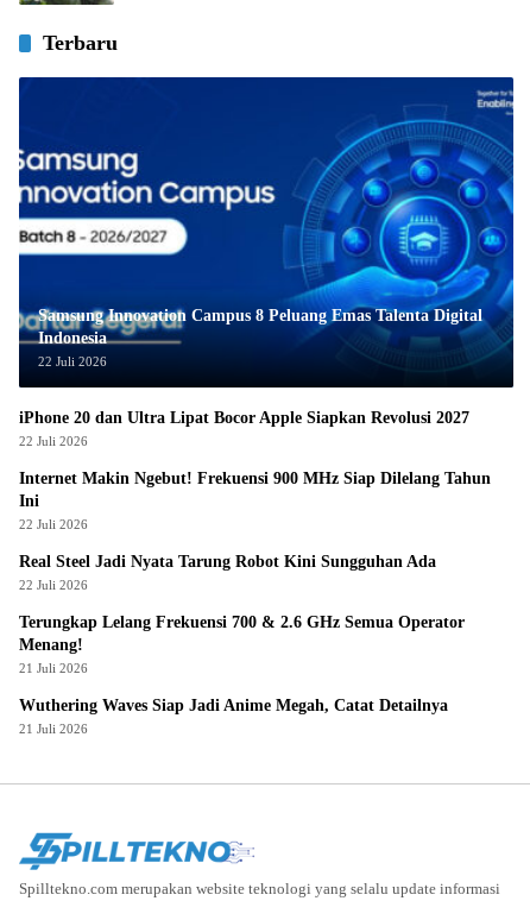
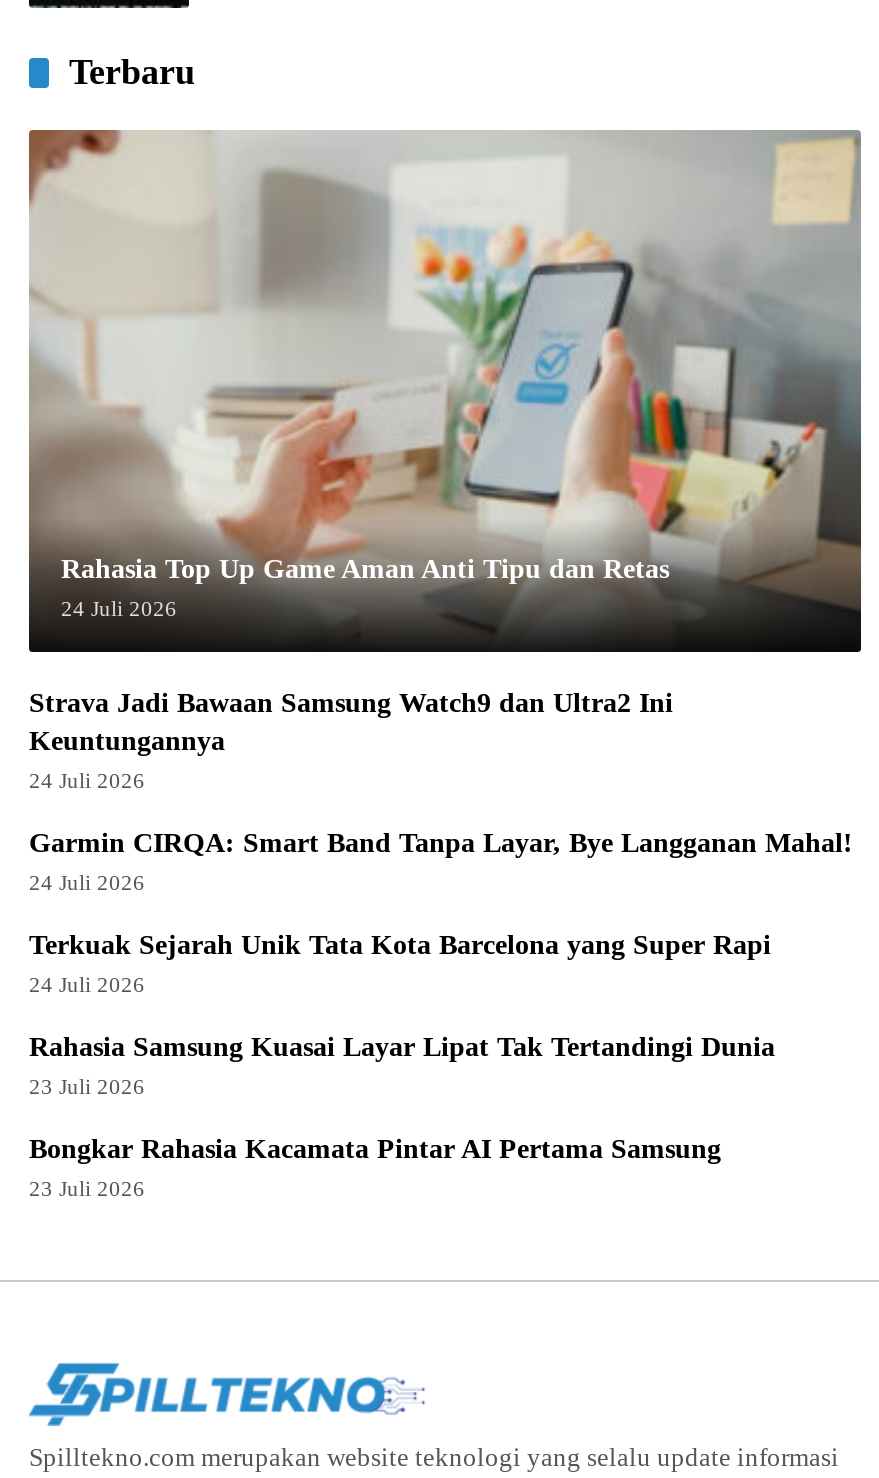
- [image]
- Samsung Innovation Campus 8 Peluang Emas Talenta Digital
- Indonesia
- 22 Juli 2026
+ [image]
+ Rahasia Top Up Game Aman Anti Tipu dan Retas
+ 24 Juli 2026

- iPhone 20 dan Ultra Lipat Bocor Apple Siapkan Revolusi 2027
- 22 Juli 2026
+ Strava Jadi Bawaan Samsung Watch9 dan Ultra2 Ini
+ Keuntungannya
+ 24 Juli 2026

- Internet Makin Ngebut! Frekuensi 900 MHz Siap Dilelang Tahun
- Ini
- 22 Juli 2026
+ Garmin CIRQA: Smart Band Tanpa Layar, Bye Langganan Mahal!
+ 24 Juli 2026

- Real Steel Jadi Nyata Tarung Robot Kini Sungguhan Ada
- 22 Juli 2026
+ Terkuak Sejarah Unik Tata Kota Barcelona yang Super Rapi
+ 24 Juli 2026

- Terungkap Lelang Frekuensi 700 & 2.6 GHz Semua Operator
- Menang!
- 21 Juli 2026
+ Rahasia Samsung Kuasai Layar Lipat Tak Tertandingi Dunia
+ 23 Juli 2026

- Wuthering Waves Siap Jadi Anime Megah, Catat Detailnya
- 21 Juli 2026
+ Bongkar Rahasia Kacamata Pintar AI Pertama Samsung
+ 23 Juli 2026
